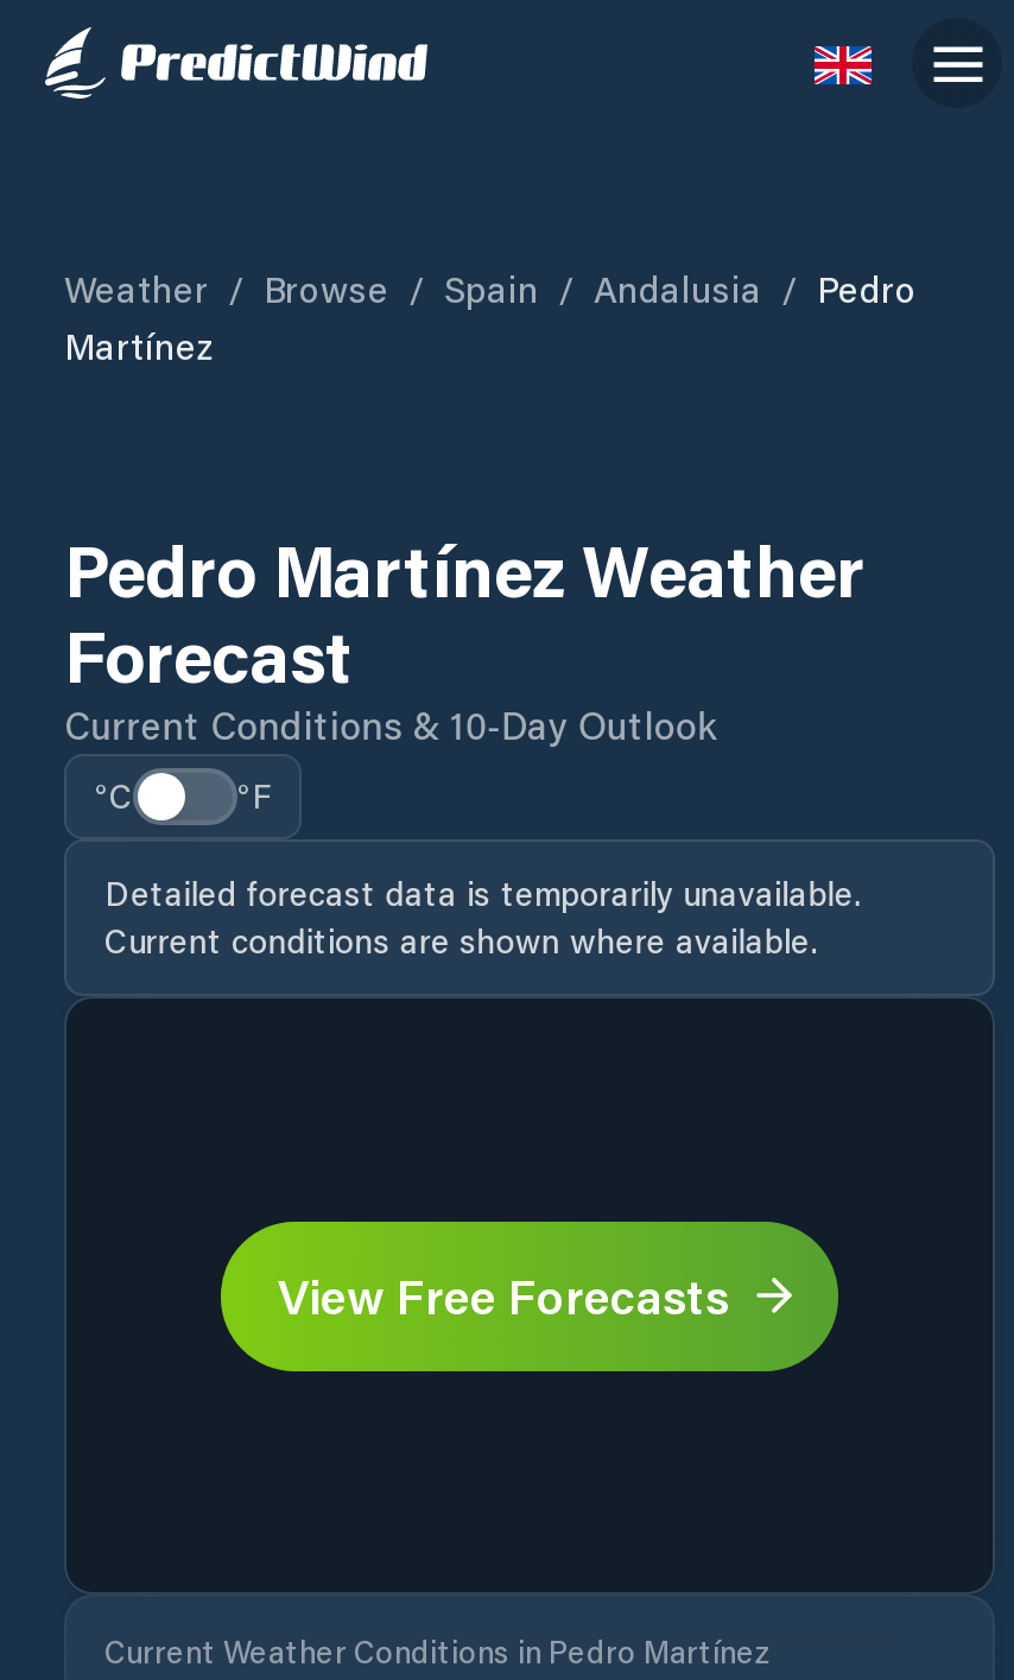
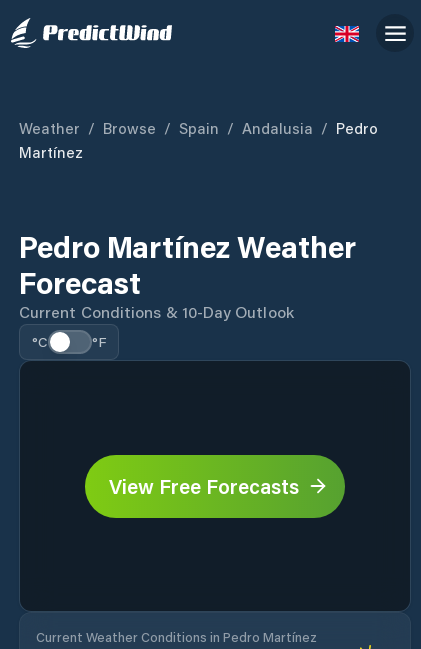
- Detailed forecast data is temporarily unavailable.
- Current conditions are shown where available.
